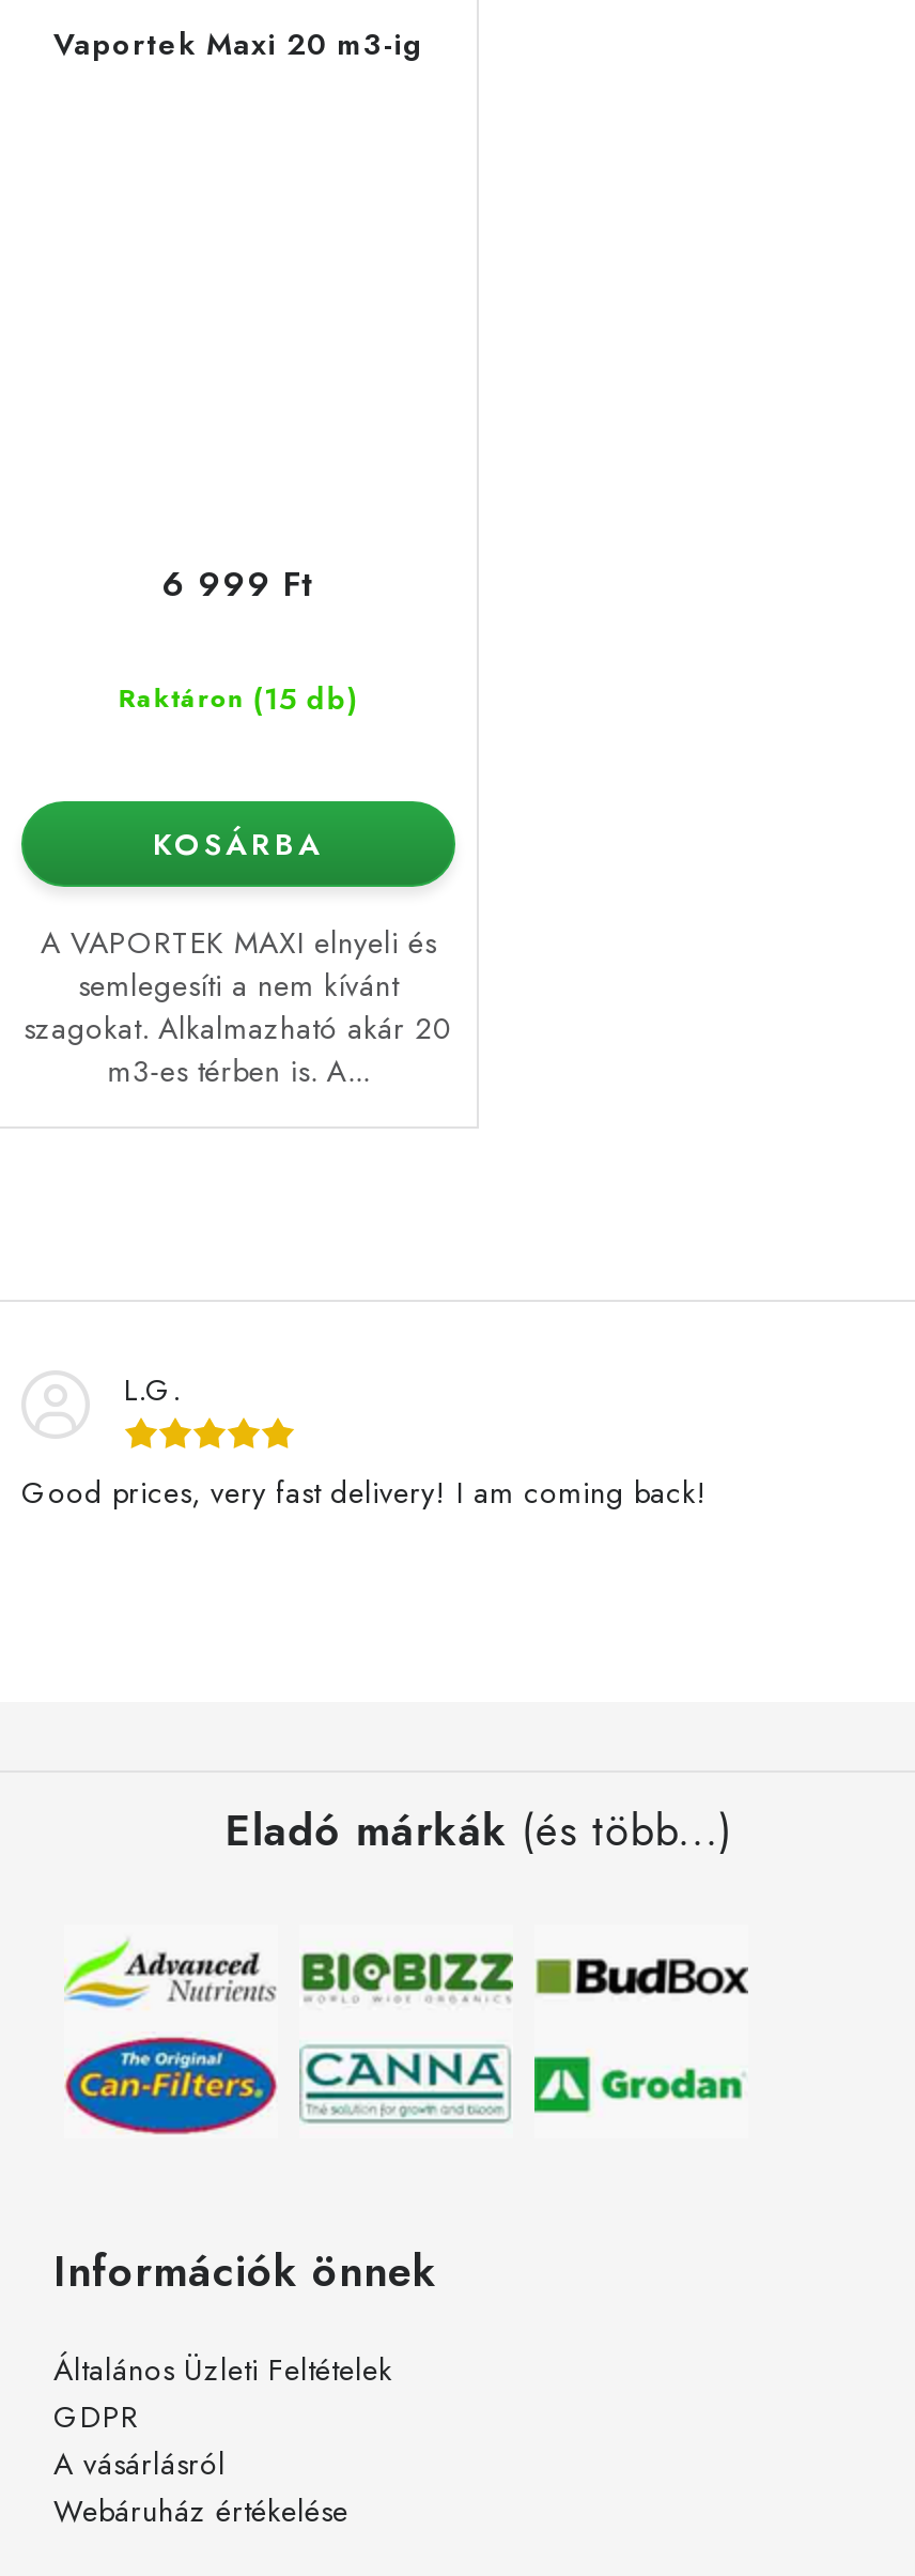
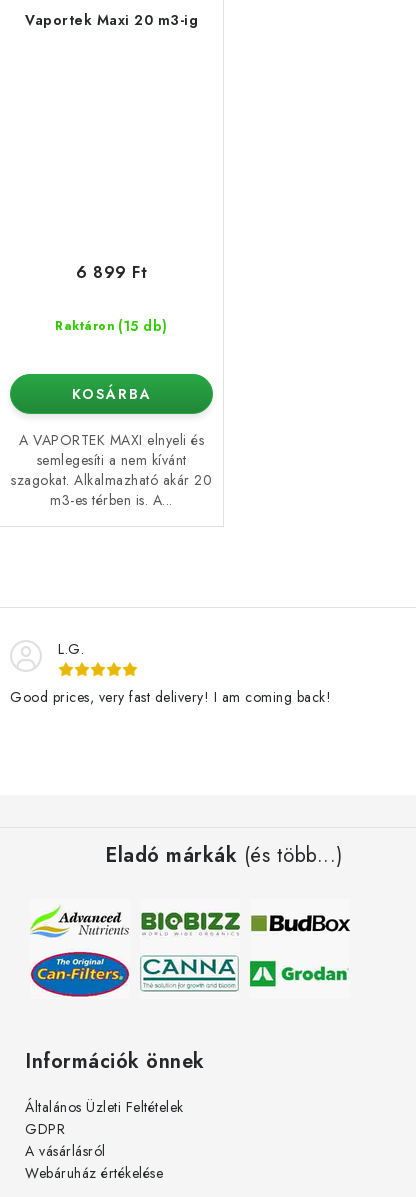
- 6 999 Ft
+ 6 899 Ft
